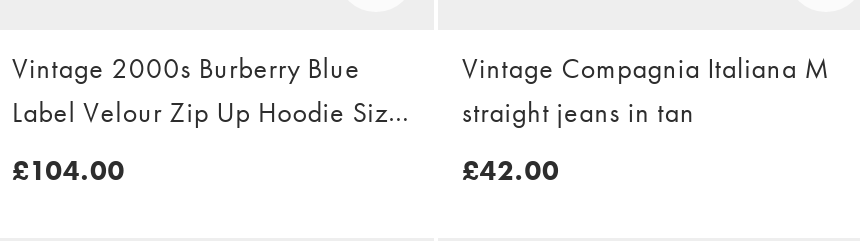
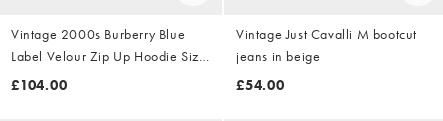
- Vintage Compagnia Italiana M
- straight jeans in tan
+ Vintage Just Cavalli M bootcut
+ jeans in beige

- £42.00
+ £54.00
